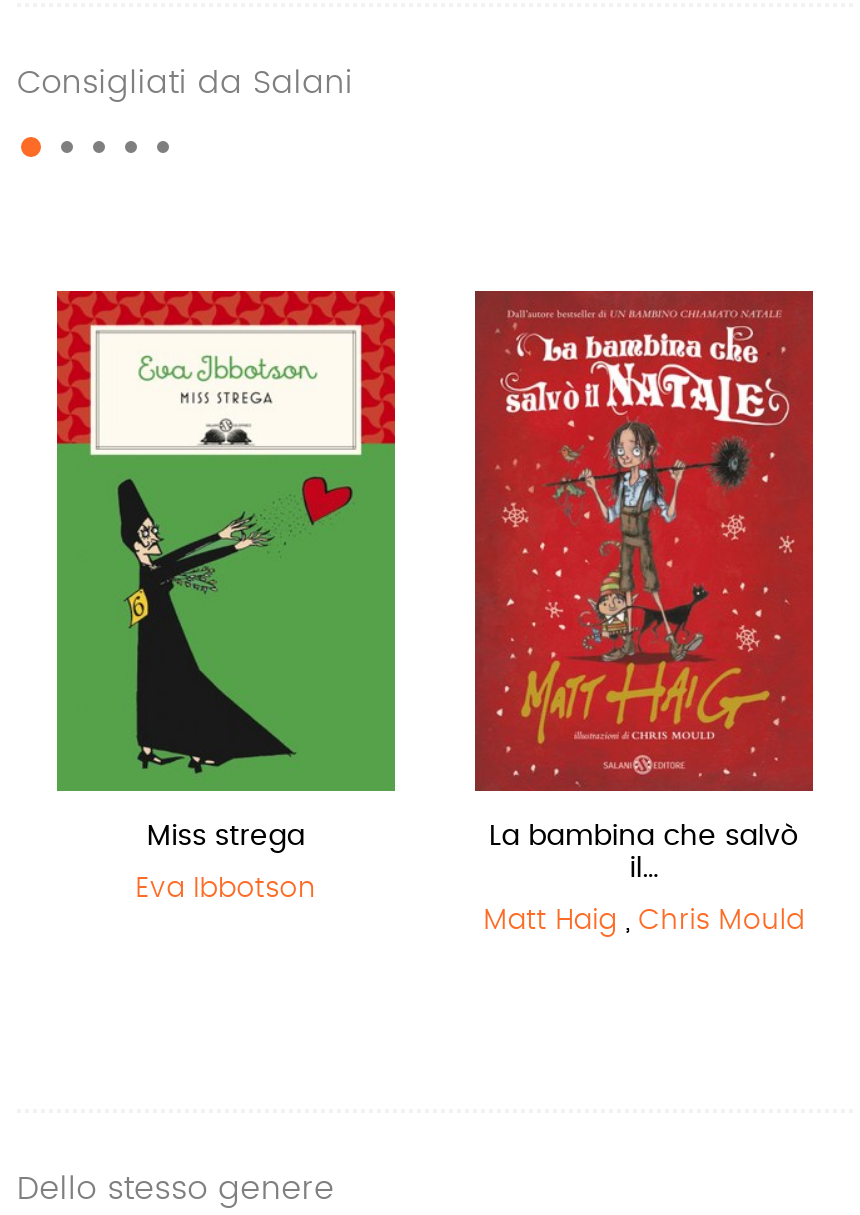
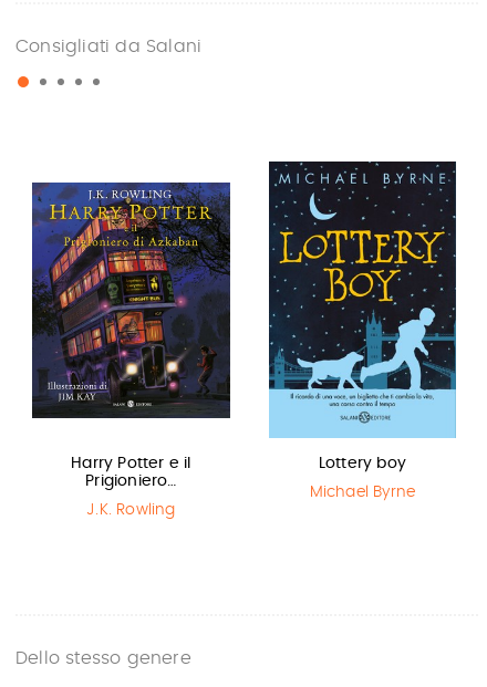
- [image]
- Miss strega
+ [image]
+ Harry Potter e il
+ Prigioniero…

- [image]
- La bambina che salvò
- il…
+ [image]
+ Lottery boy

- Eva Ibbotson
+ J.K. Rowling

- Matt Haig, Chris Mould
+ Michael Byrne
